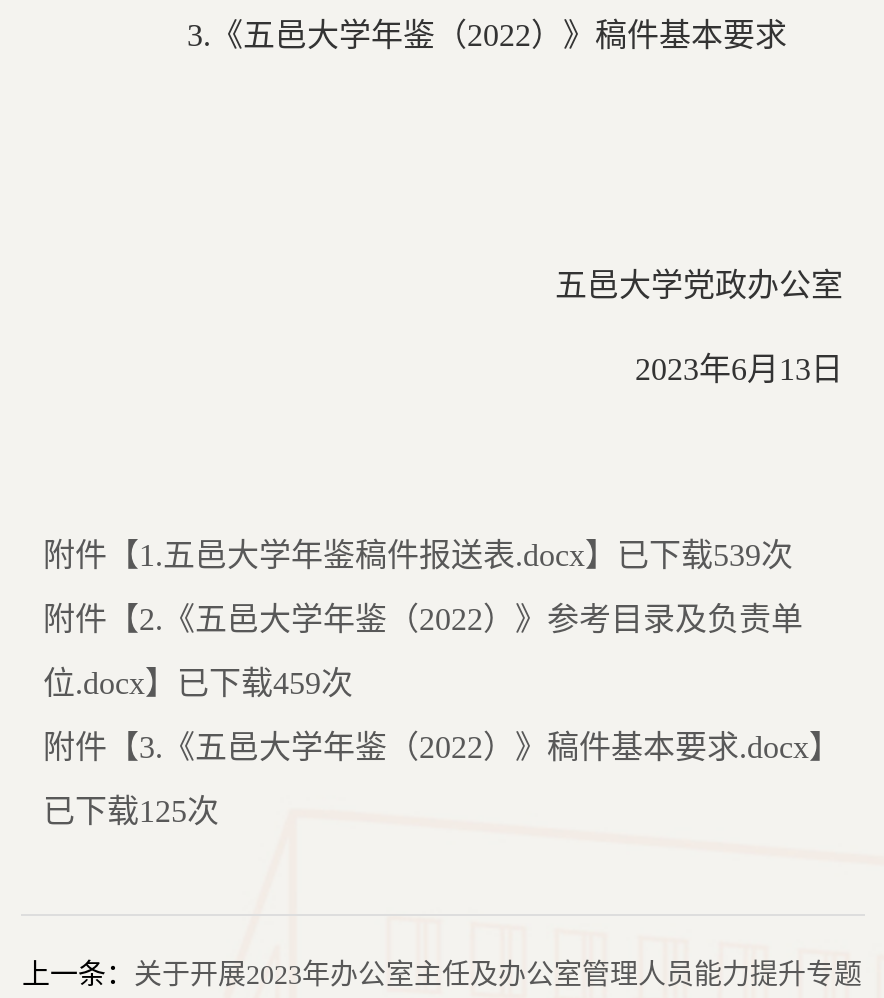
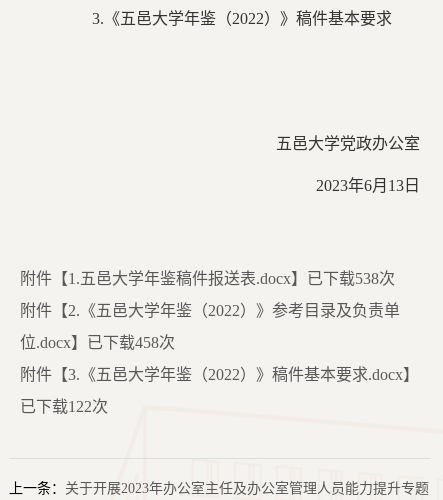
- 附件【1.五邑大学年鉴稿件报送表.docx】已下载539次
+ 附件【1.五邑大学年鉴稿件报送表.docx】已下载538次

- 位.docx】已下载459次
+ 位.docx】已下载458次

- 已下载125次
+ 已下载122次
